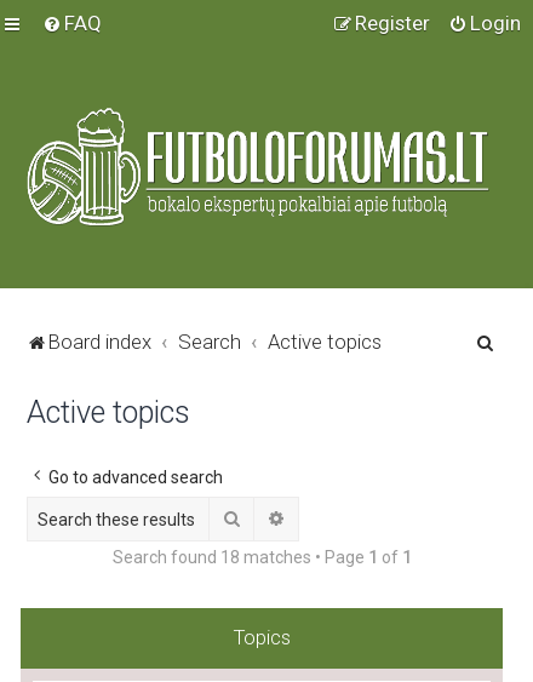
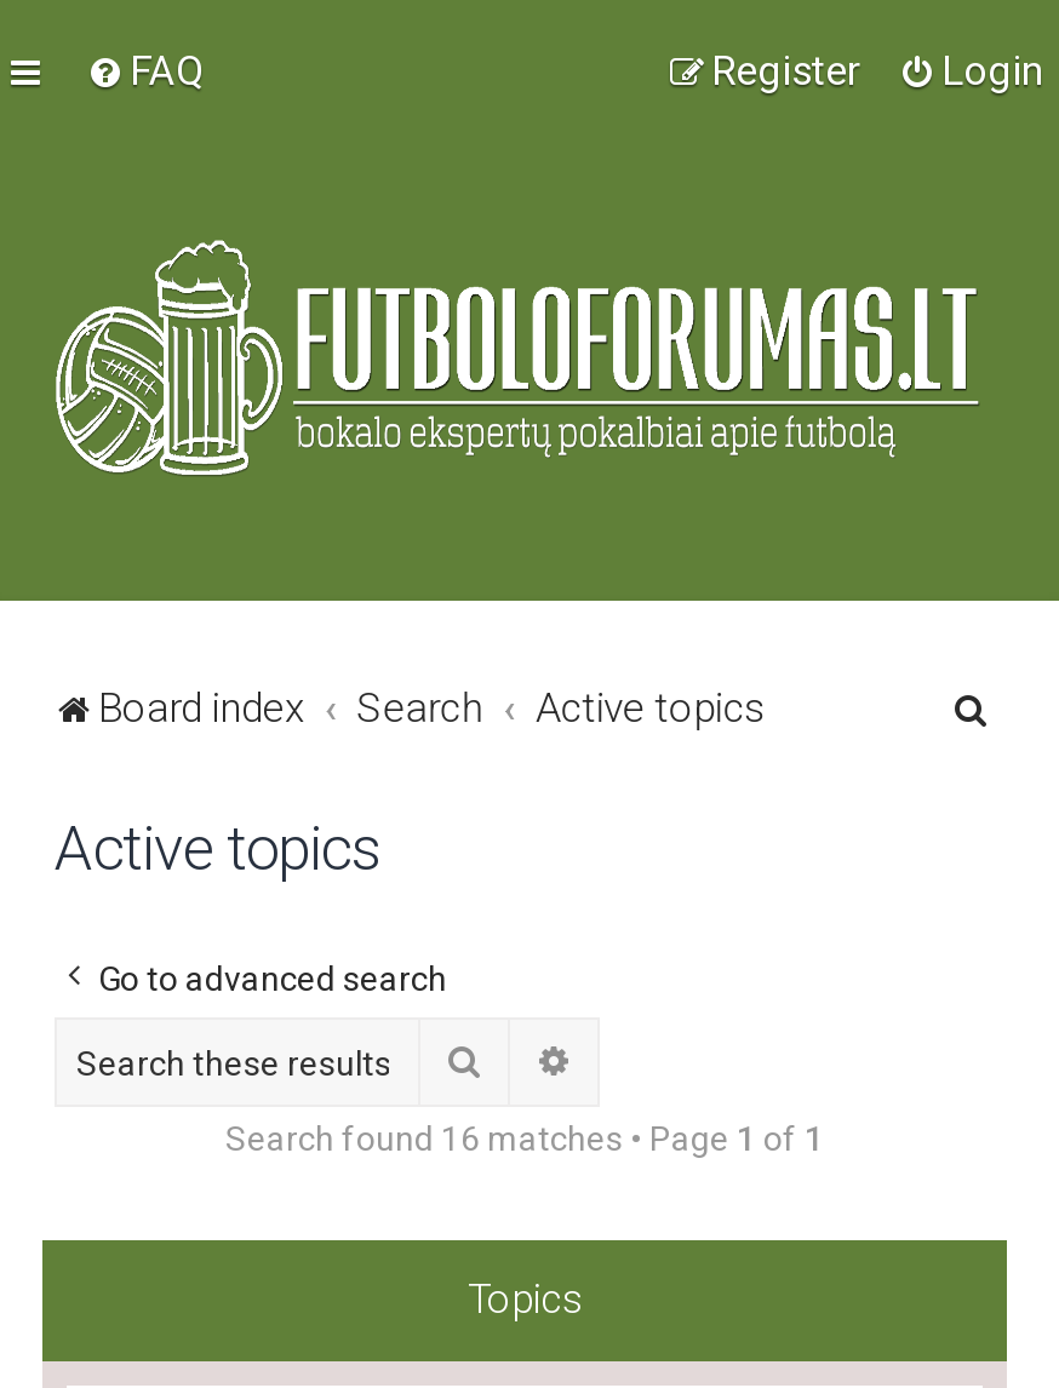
- Search found 18 matches • Page 1 of 1
+ Search found 16 matches • Page 1 of 1
